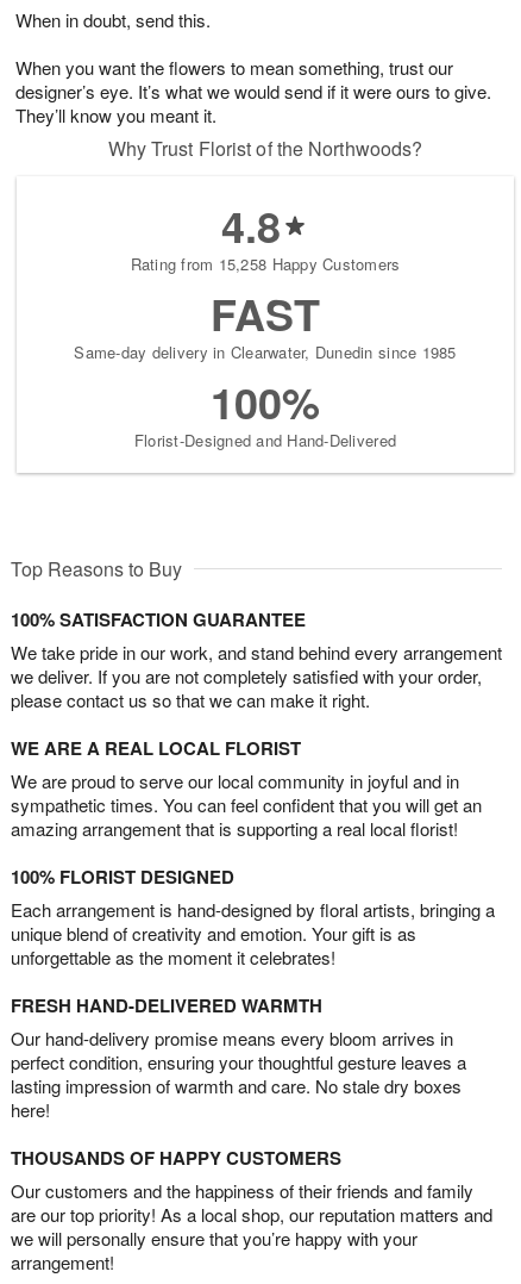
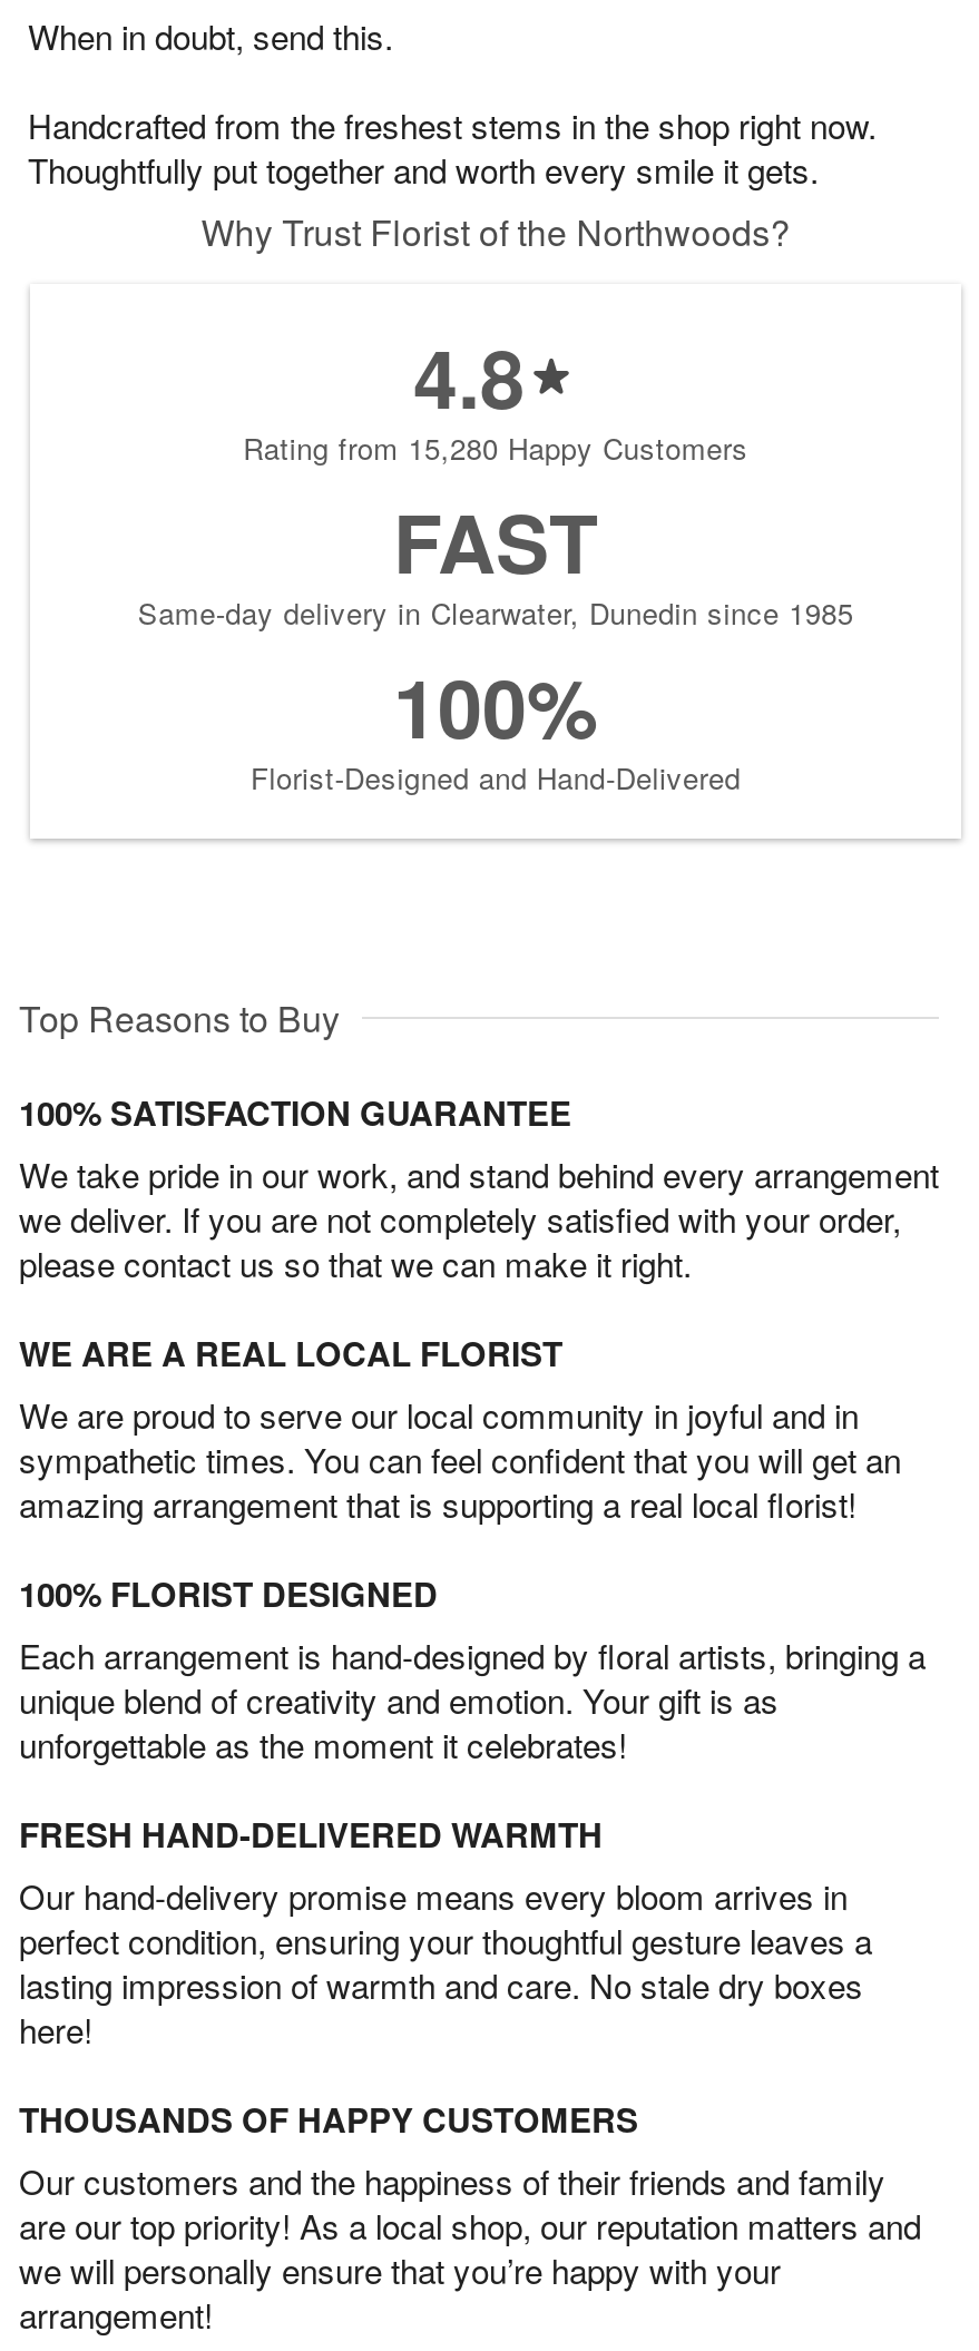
- When you want the flowers to mean something, trust our
- designer’s eye. It’s what we would send if it were ours to give.
- They’ll know you meant it.
+ Handcrafted from the freshest stems in the shop right now.
+ Thoughtfully put together and worth every smile it gets.

- Rating from 15,258 Happy Customers
+ Rating from 15,280 Happy Customers
